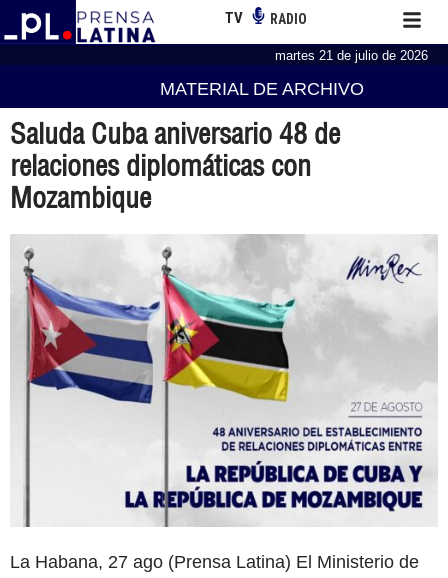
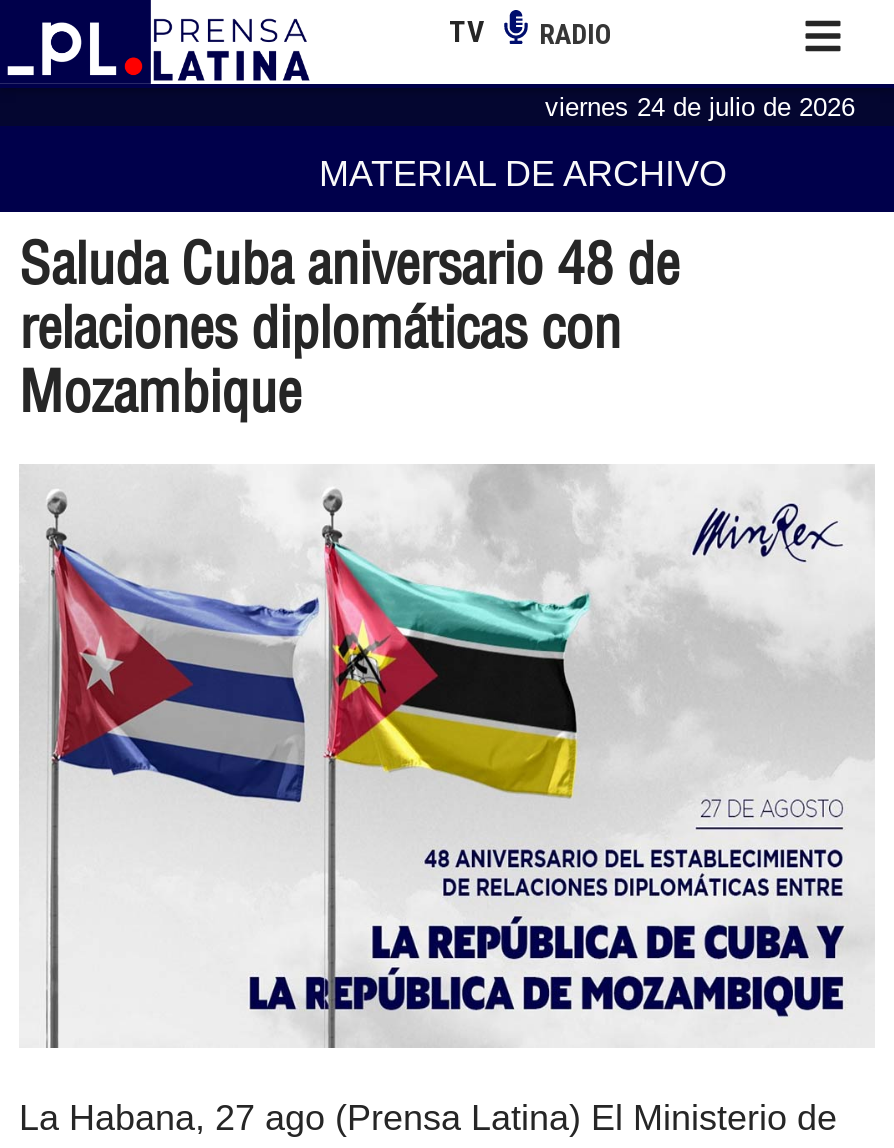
- martes 21 de julio de 2026
+ viernes 24 de julio de 2026
